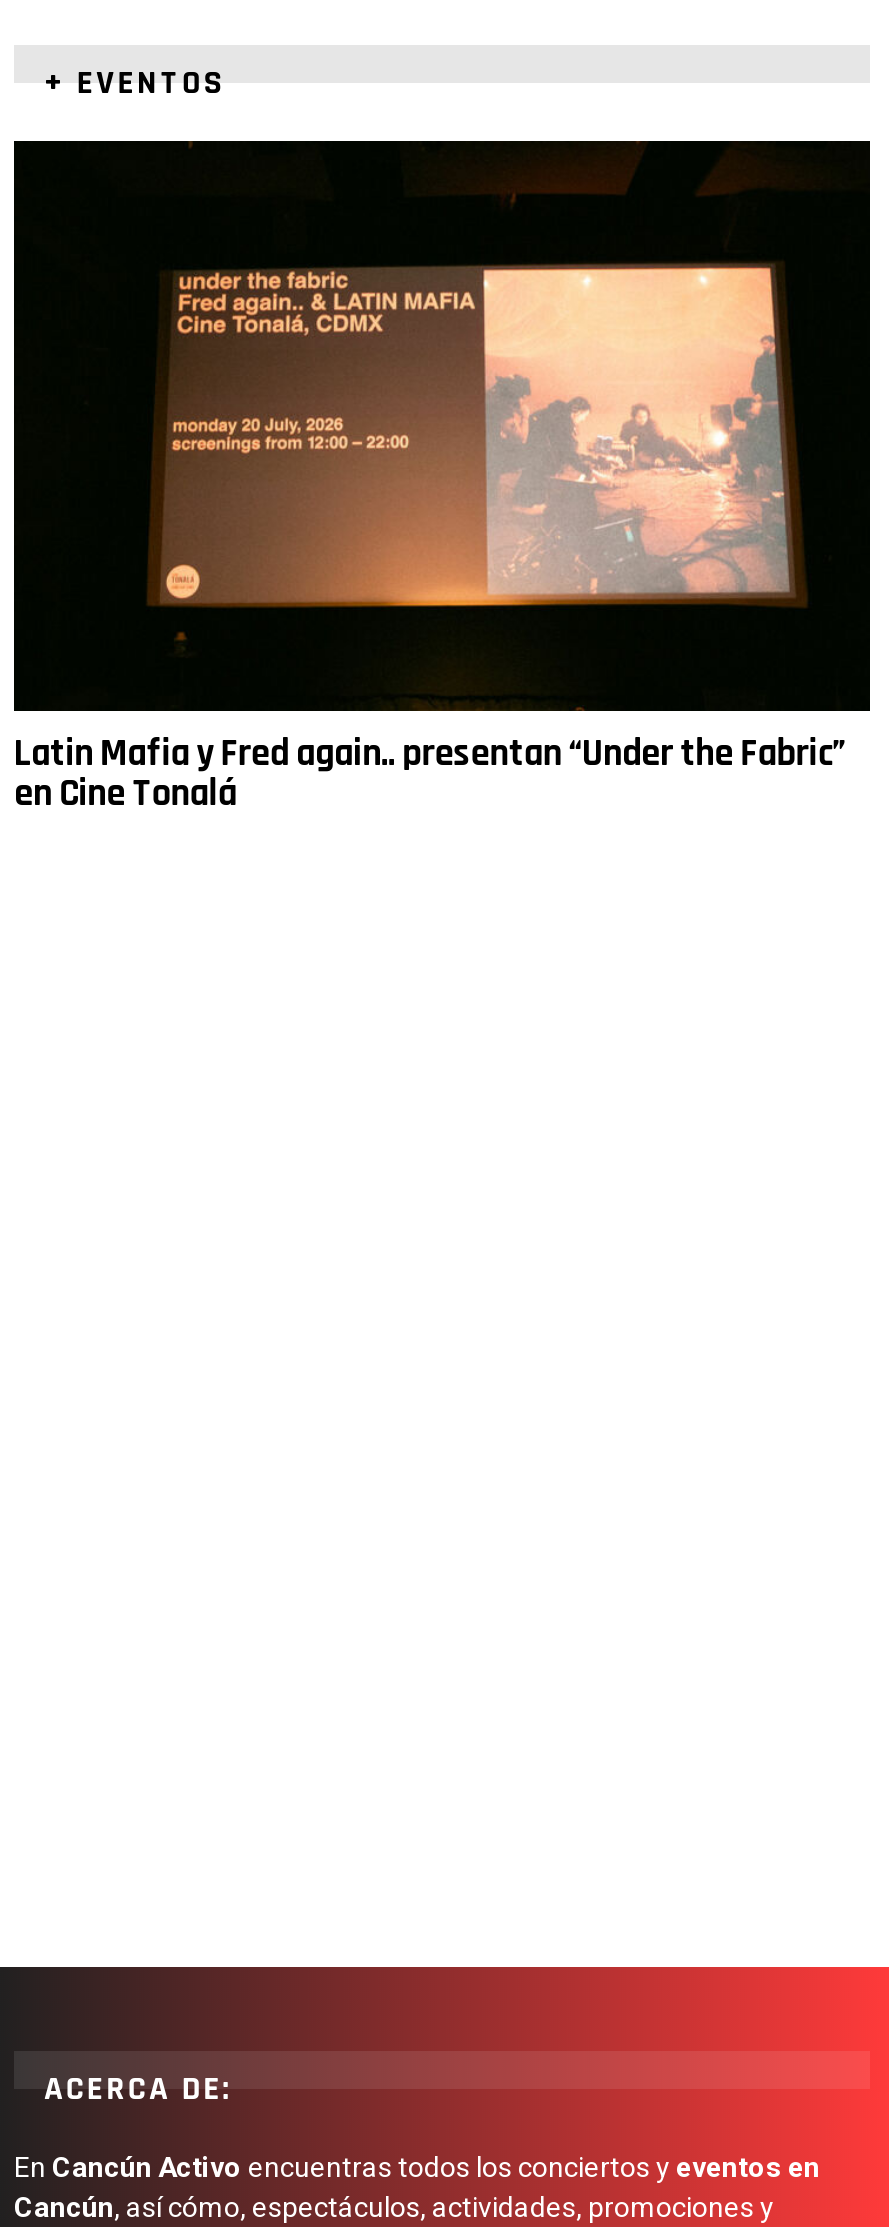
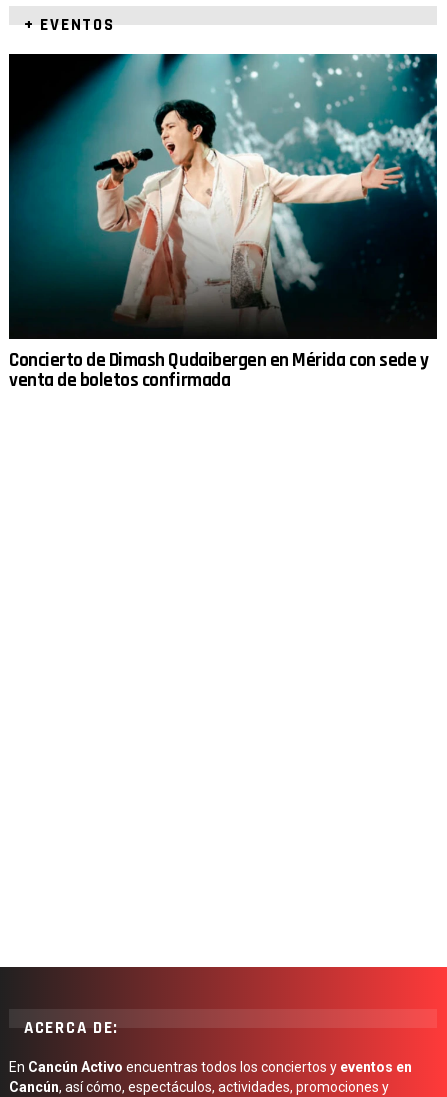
- [image]
- Latin Mafia y Fred again.. presentan “Under the Fabric”
- en Cine Tonalá
+ [image]
+ Concierto de Dimash Qudaibergen en Mérida con sede y
+ venta de boletos confirmada
